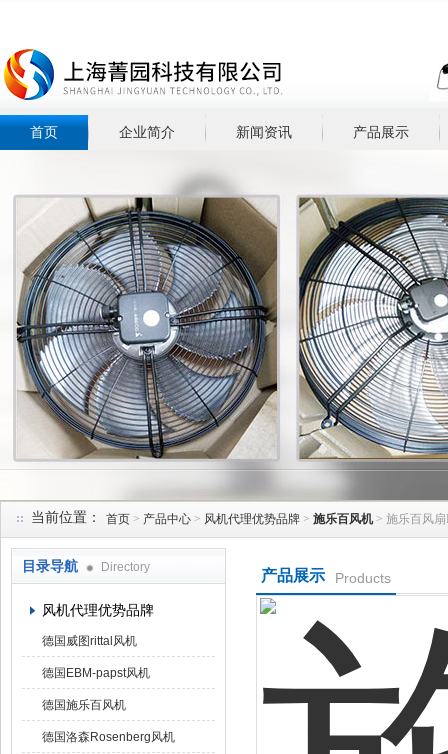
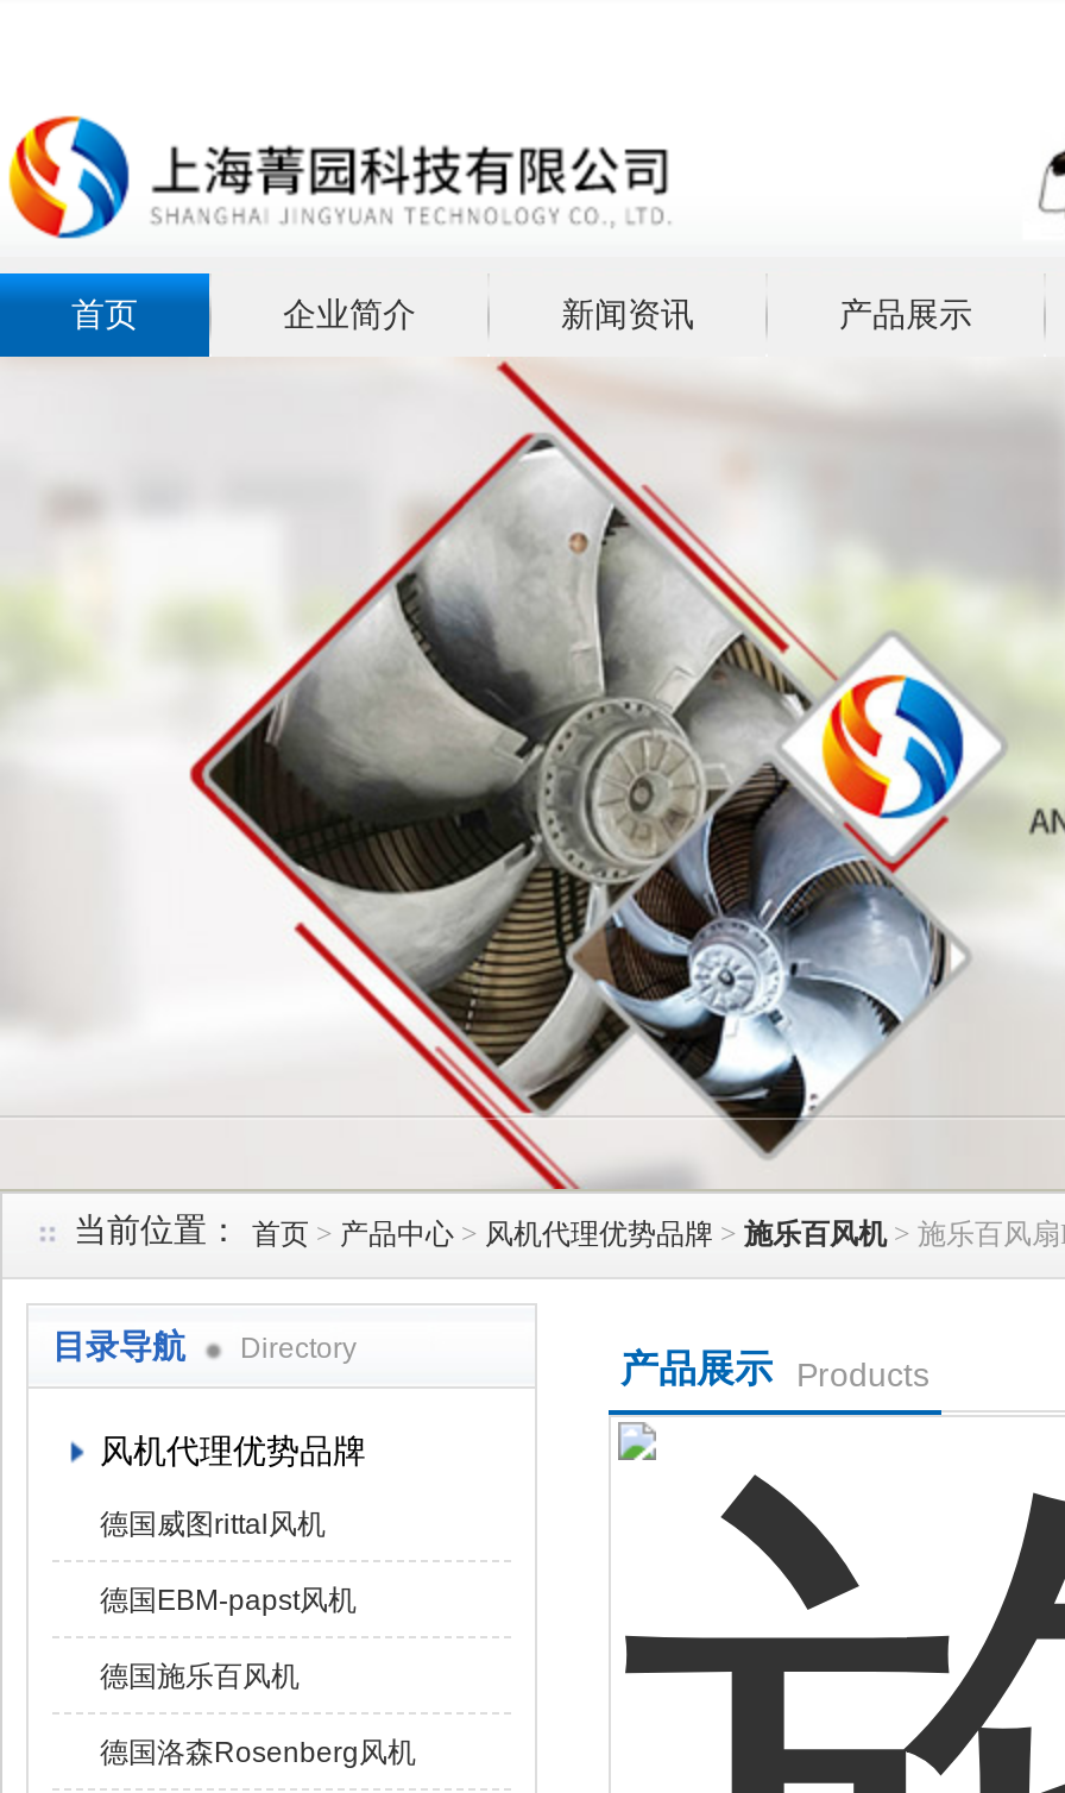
- [image]
+ [image]
